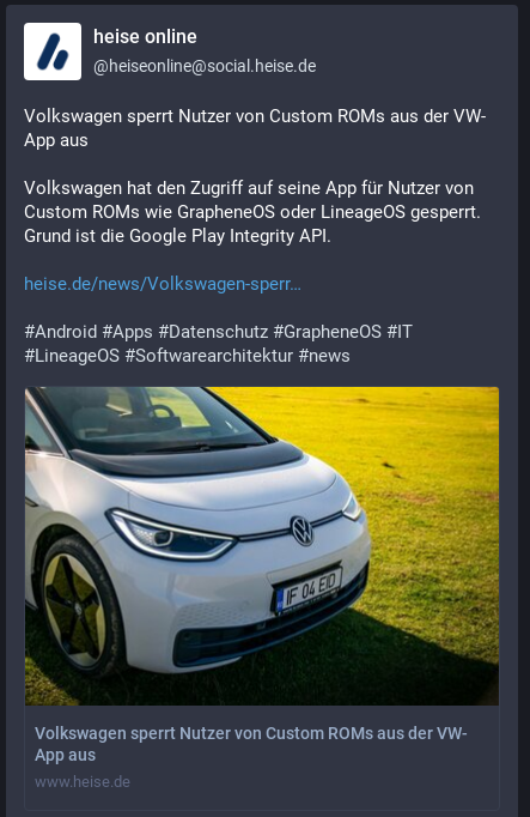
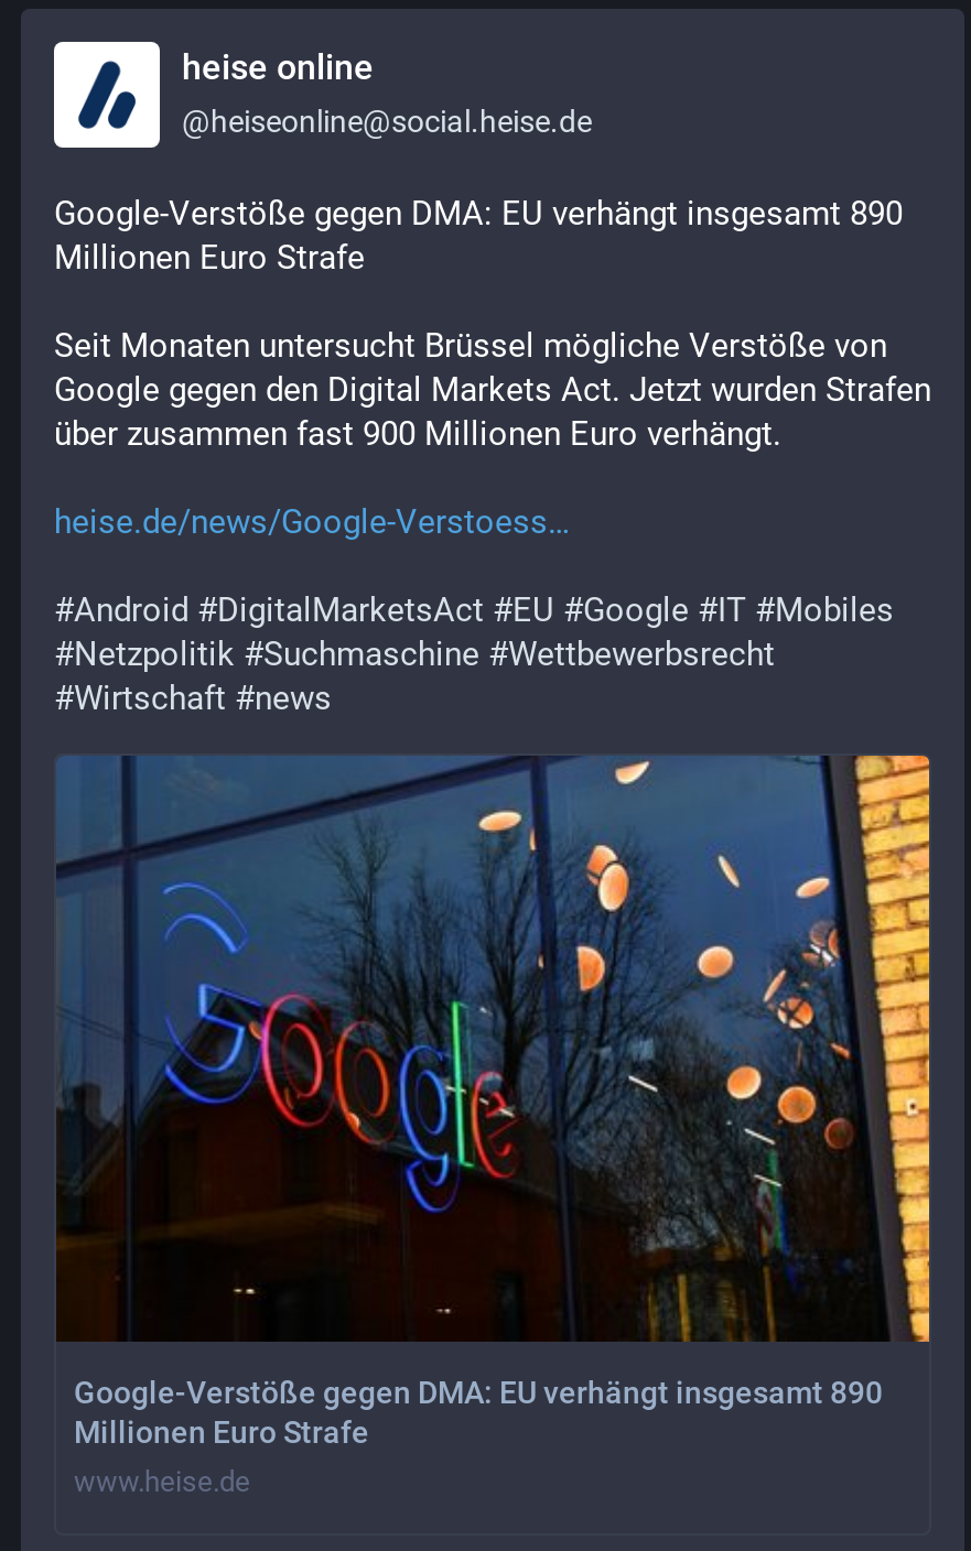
- Volkswagen sperrt Nutzer von Custom ROMs aus der VW-
- App aus
+ Google-Verstöße gegen DMA: EU verhängt insgesamt 890
+ Millionen Euro Strafe

- Volkswagen hat den Zugriff auf seine App für Nutzer von
- Custom ROMs wie GrapheneOS oder LineageOS gesperrt.
- Grund ist die Google Play Integrity API.
+ Seit Monaten untersucht Brüssel mögliche Verstöße von
+ Google gegen den Digital Markets Act. Jetzt wurden Strafen
+ über zusammen fast 900 Millionen Euro verhängt.

- heise.de/news/Volkswagen-sperr
+ heise.de/news/Google-Verstoess

- #Android #Apps #Datenschutz #GrapheneOS #IT
- #LineageOS #Softwarearchitektur #news
+ #Android #DigitalMarketsAct #EU #Google #IT #Mobiles
+ #Netzpolitik #Suchmaschine #Wettbewerbsrecht
+ #Wirtschaft #news

- [image]
- Volkswagen sperrt Nutzer von Custom ROMs aus der VW-
- App aus
+ [image]
+ Google-Verstöße gegen DMA: EU verhängt insgesamt 890
+ Millionen Euro Strafe
